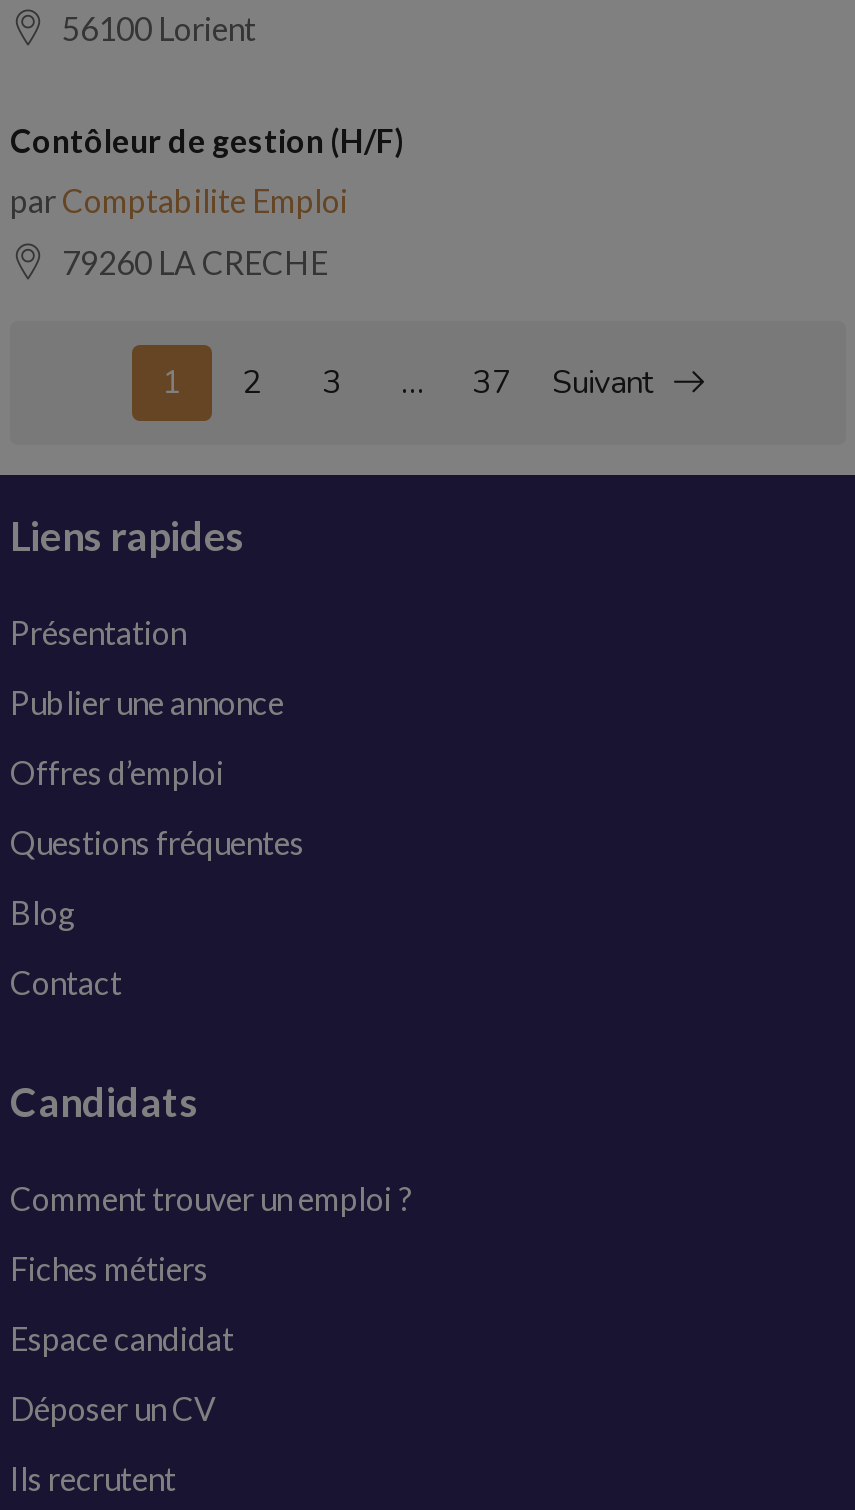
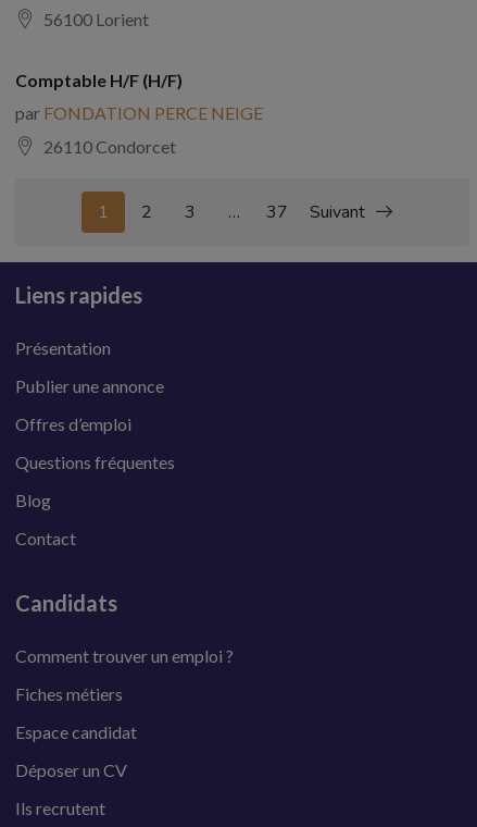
- Contôleur de gestion (H/F)
+ Comptable H/F (H/F)

- par Comptabilite Emploi
+ par FONDATION PERCE NEIGE

- 79260 LA CRECHE
+ 26110 Condorcet
